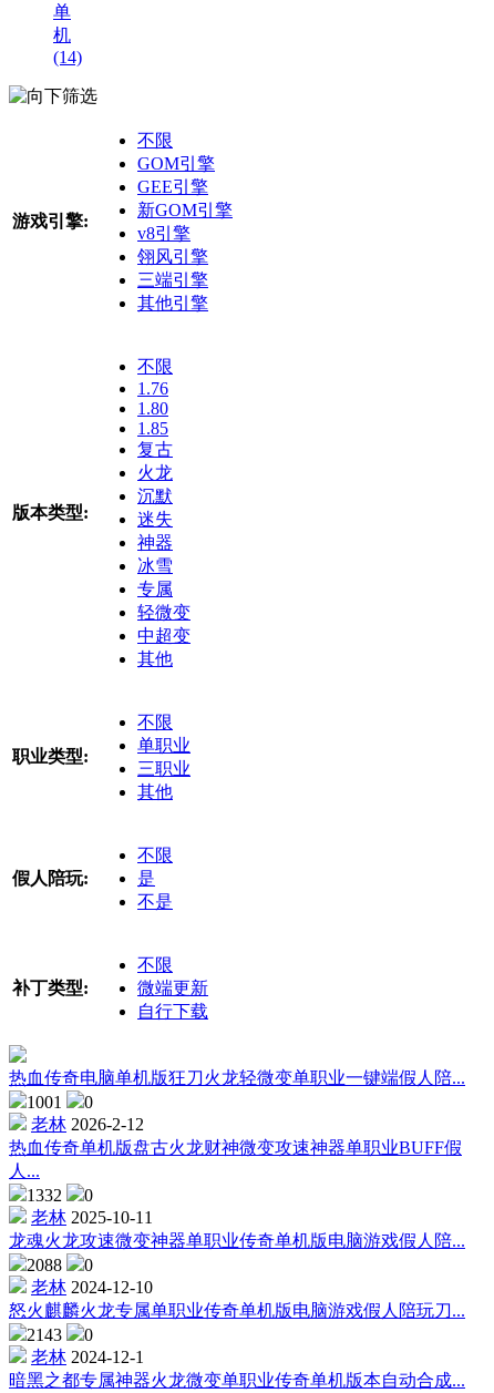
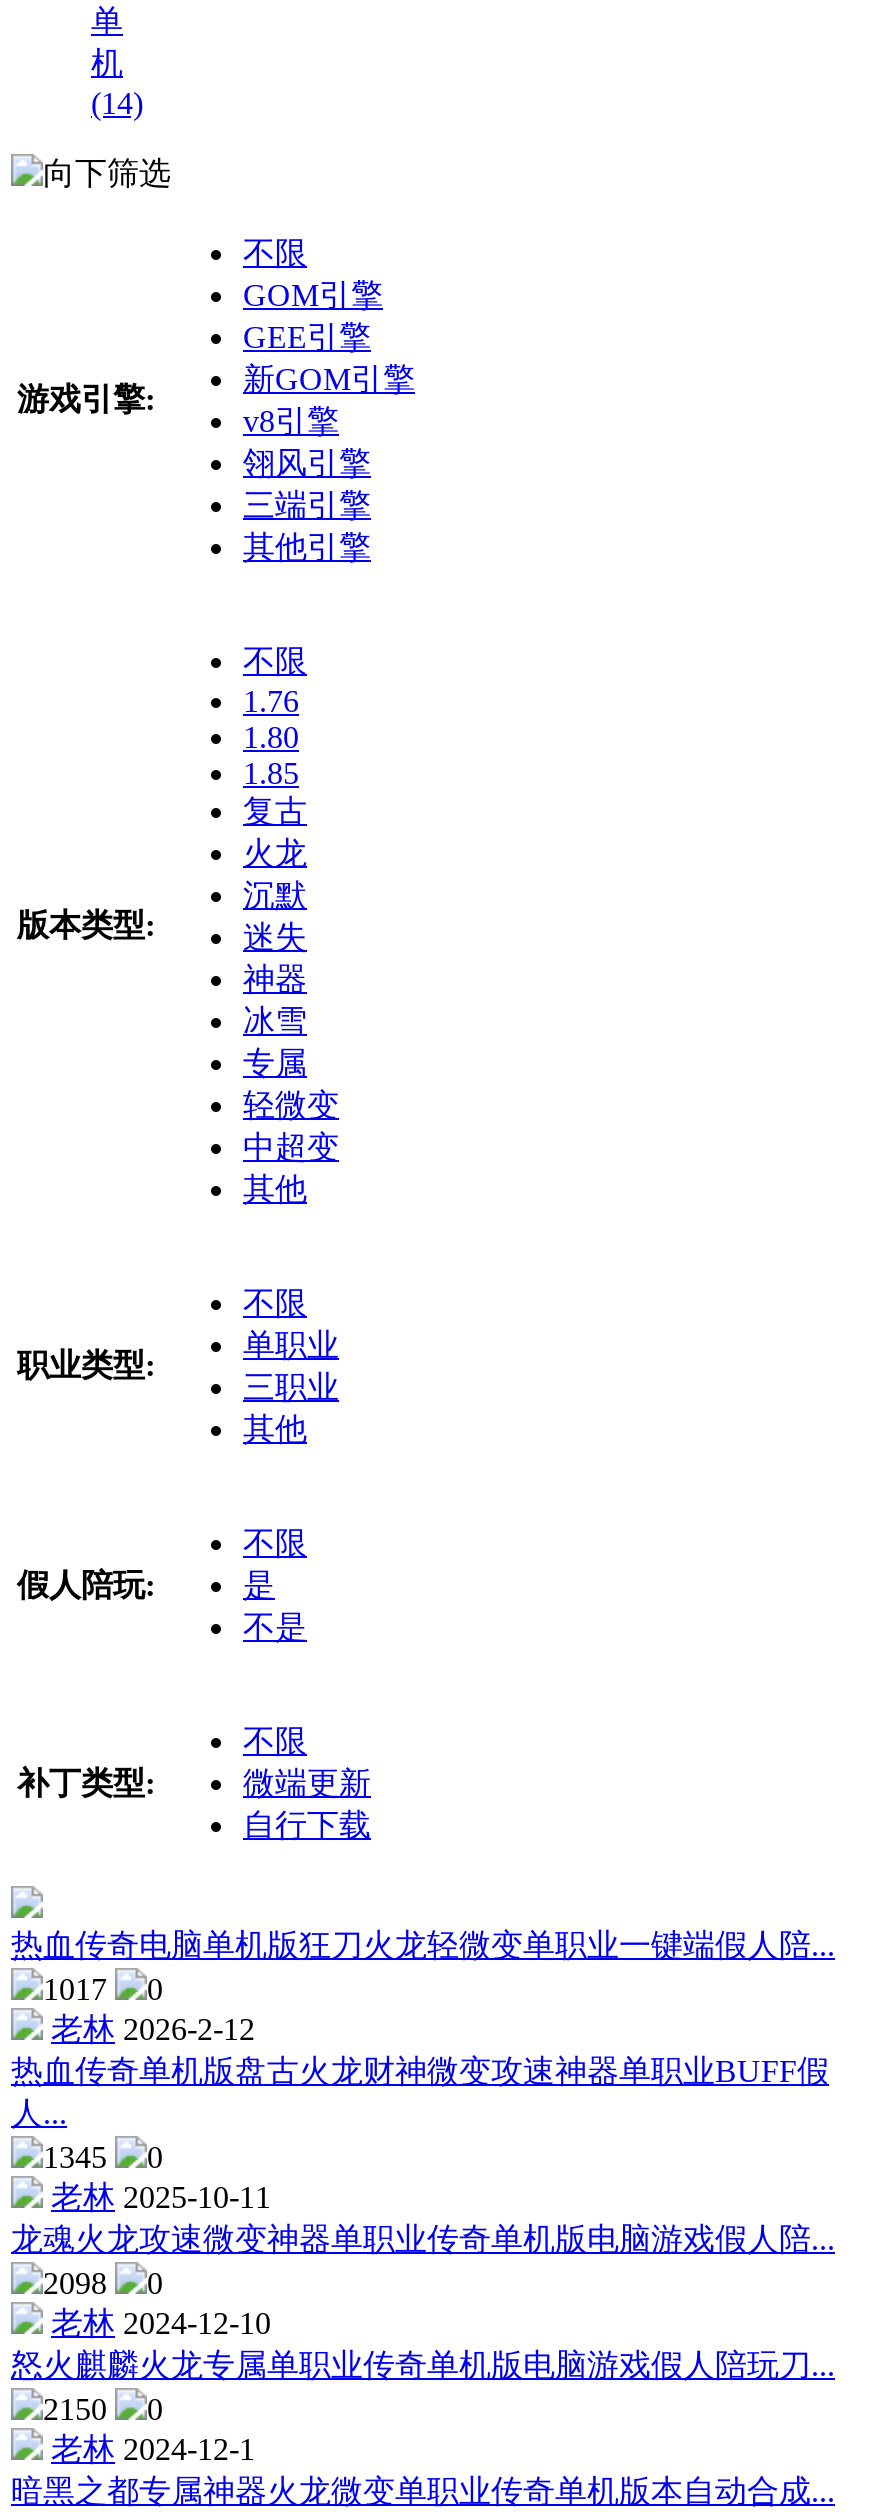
- 1001 0
+ 1017 0

- 1332 0
+ 1345 0

- 2088 0
+ 2098 0

- 2143 0
+ 2150 0
